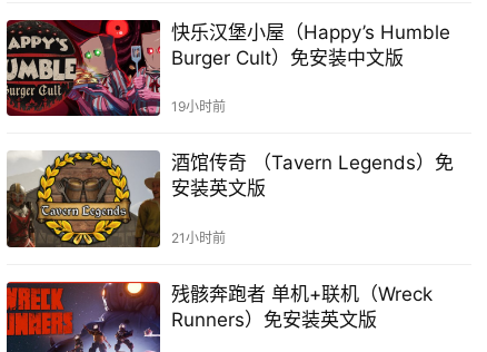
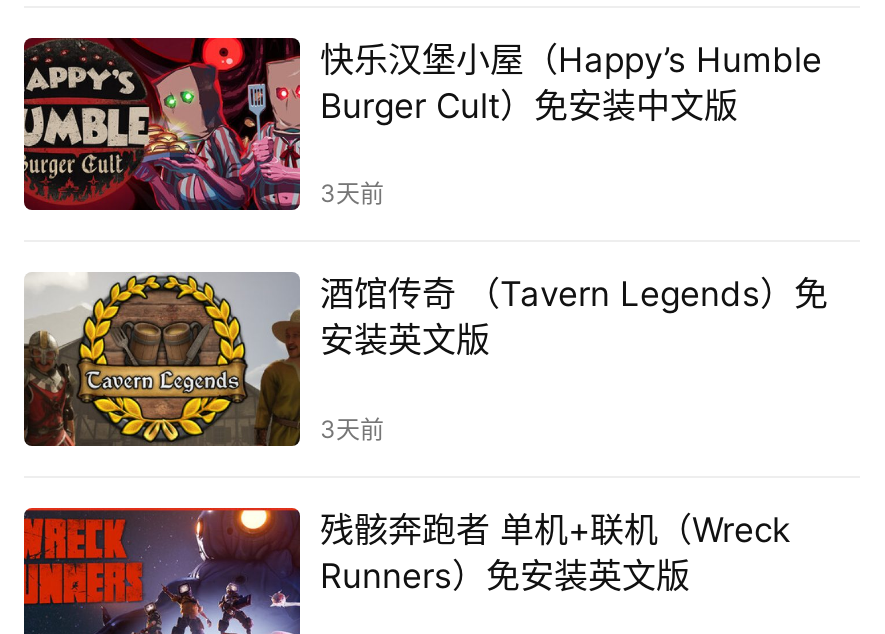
- 19小时前
+ 3天前

- 21小时前
+ 3天前
